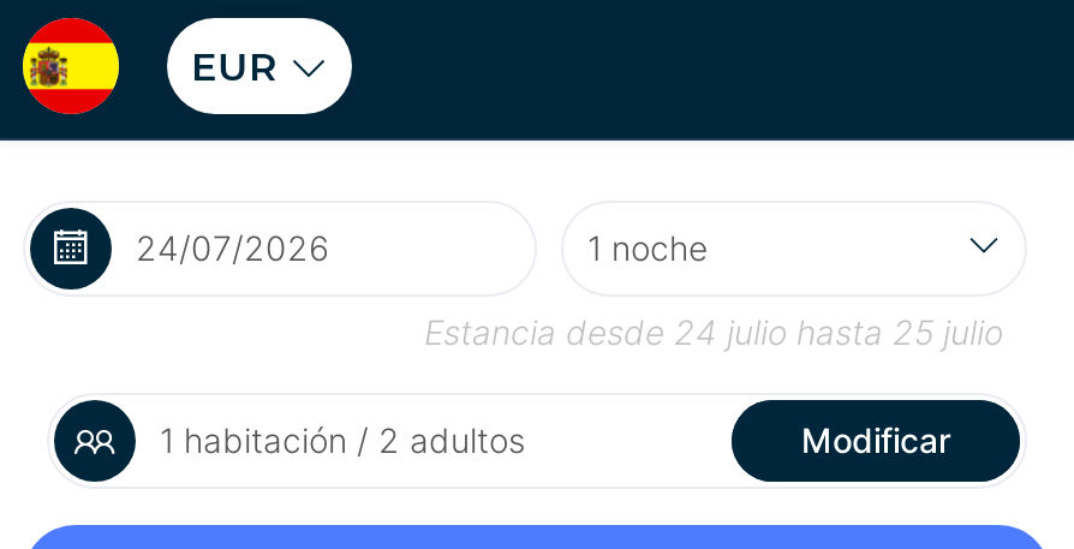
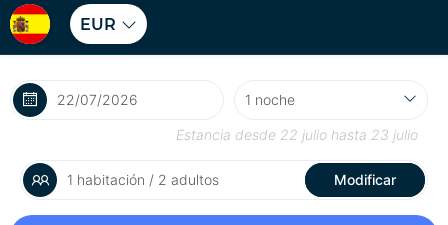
- Estancia desde 24 julio hasta 25 julio
+ Estancia desde 22 julio hasta 23 julio
